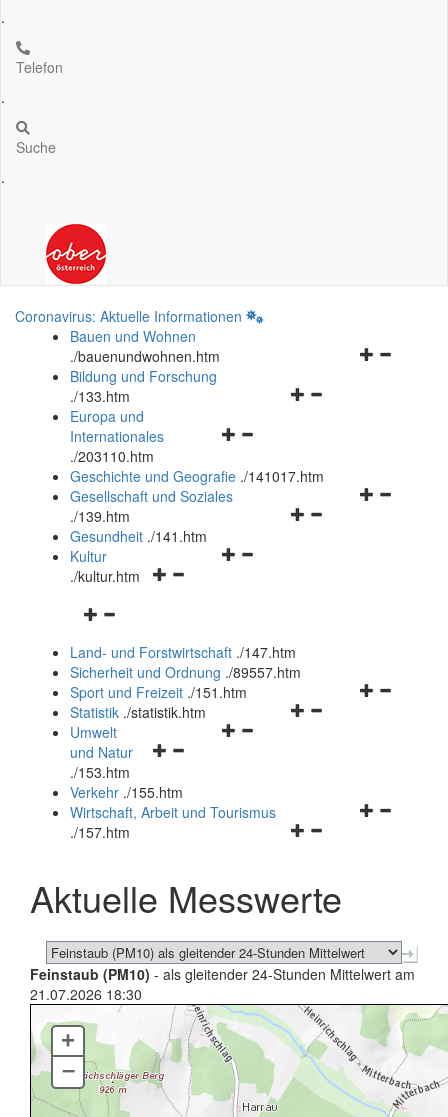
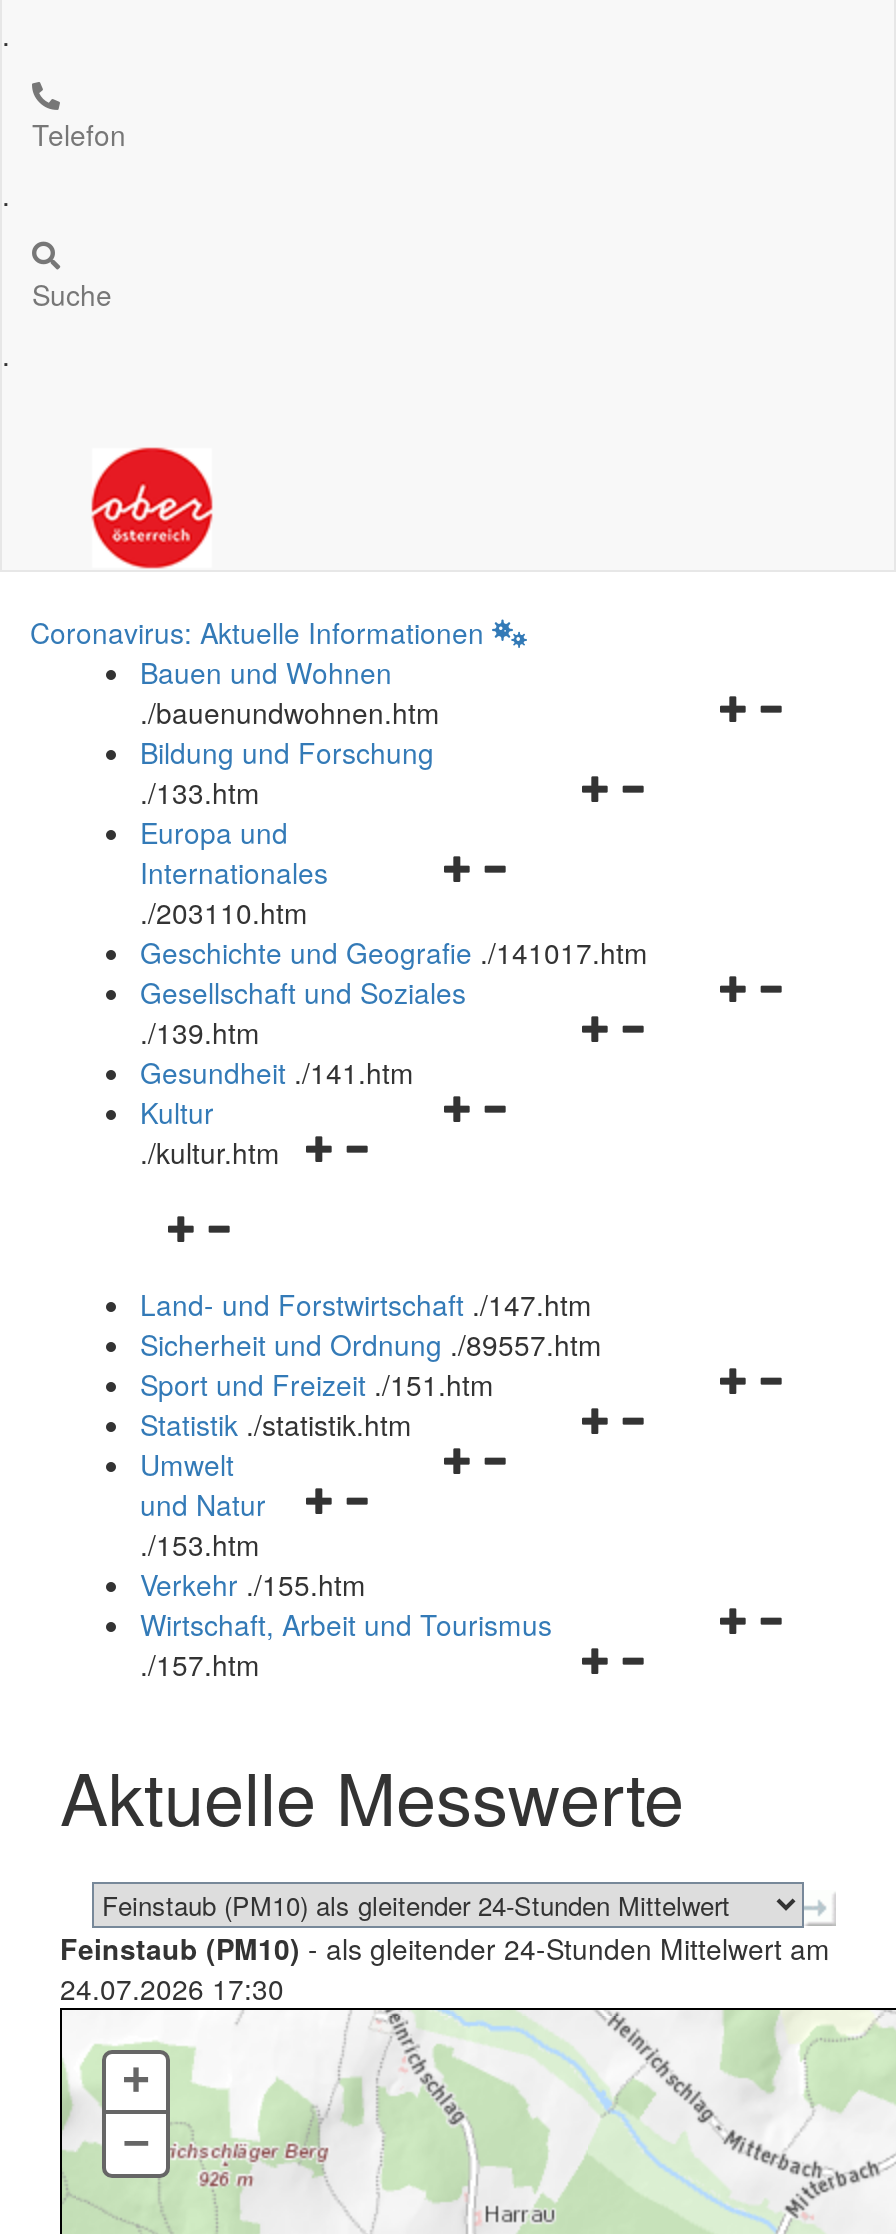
- 21.07.2026 18:30
+ 24.07.2026 17:30
